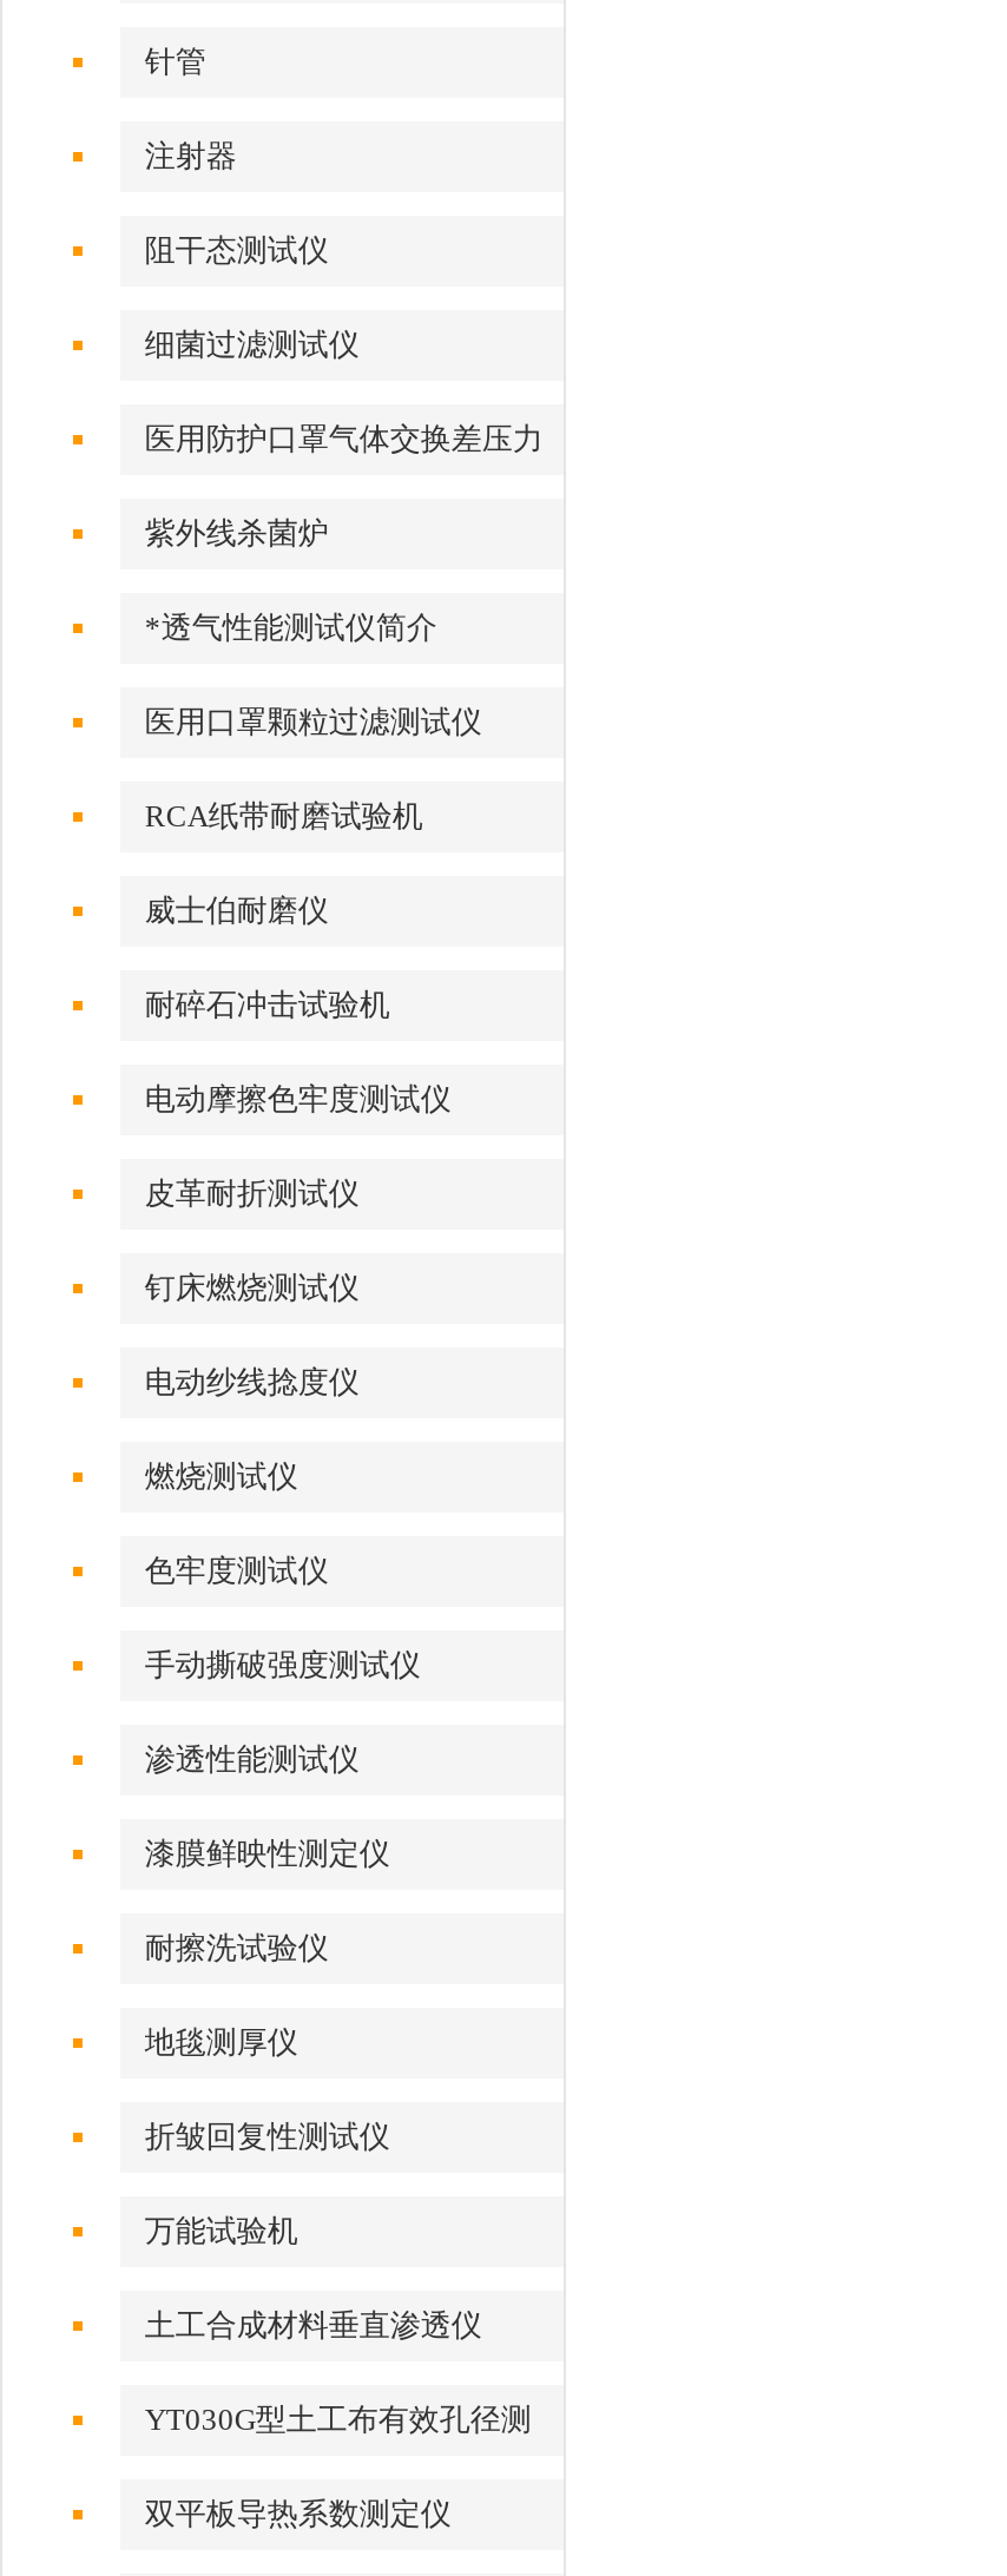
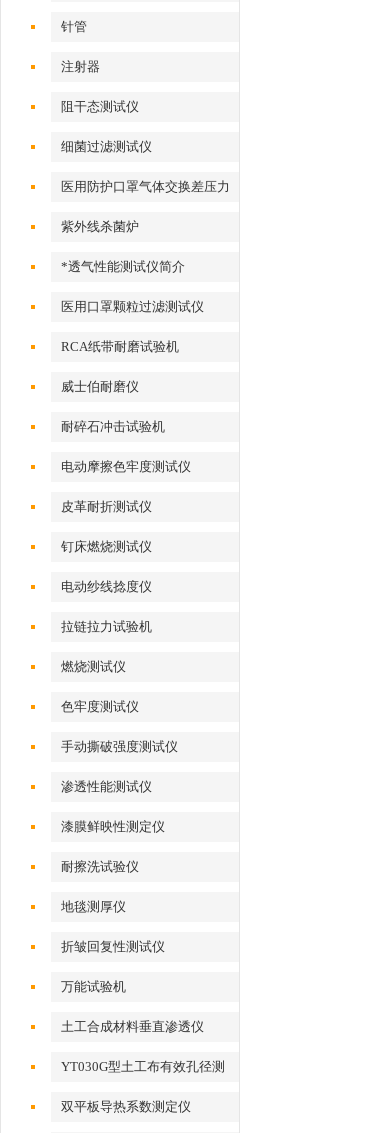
+ 拉链拉力试验机
